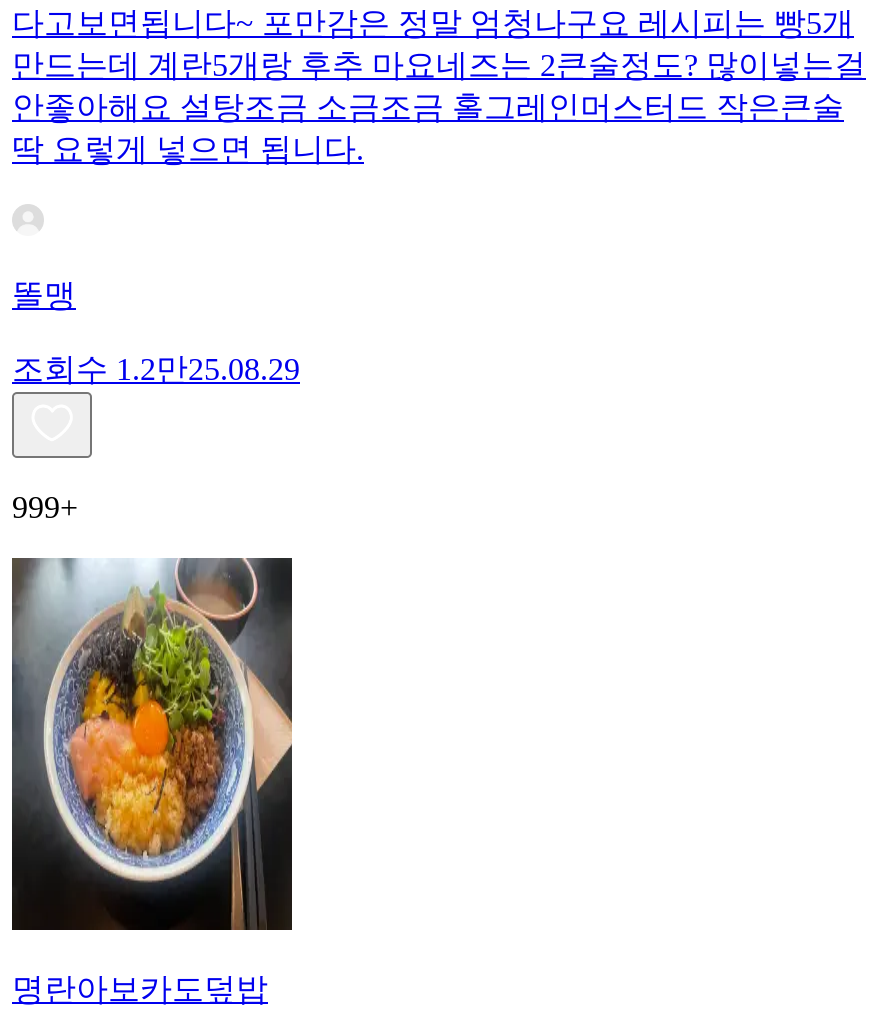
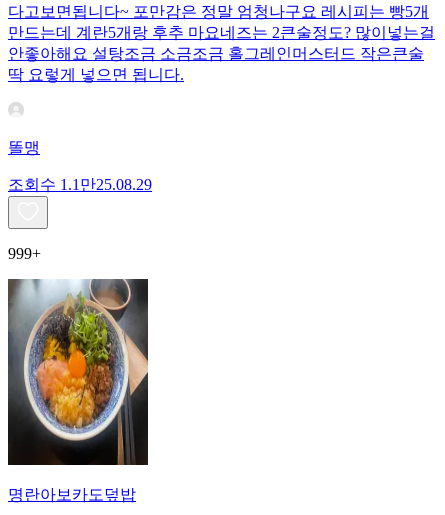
- 조회수 1.2만 25.08.29
+ 조회수 1.1만 25.08.29
